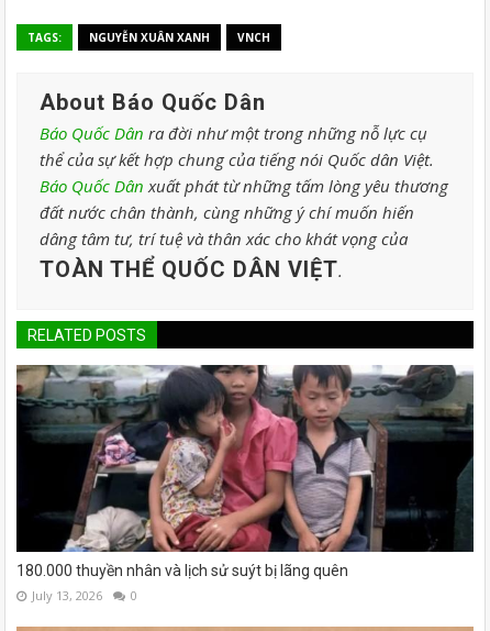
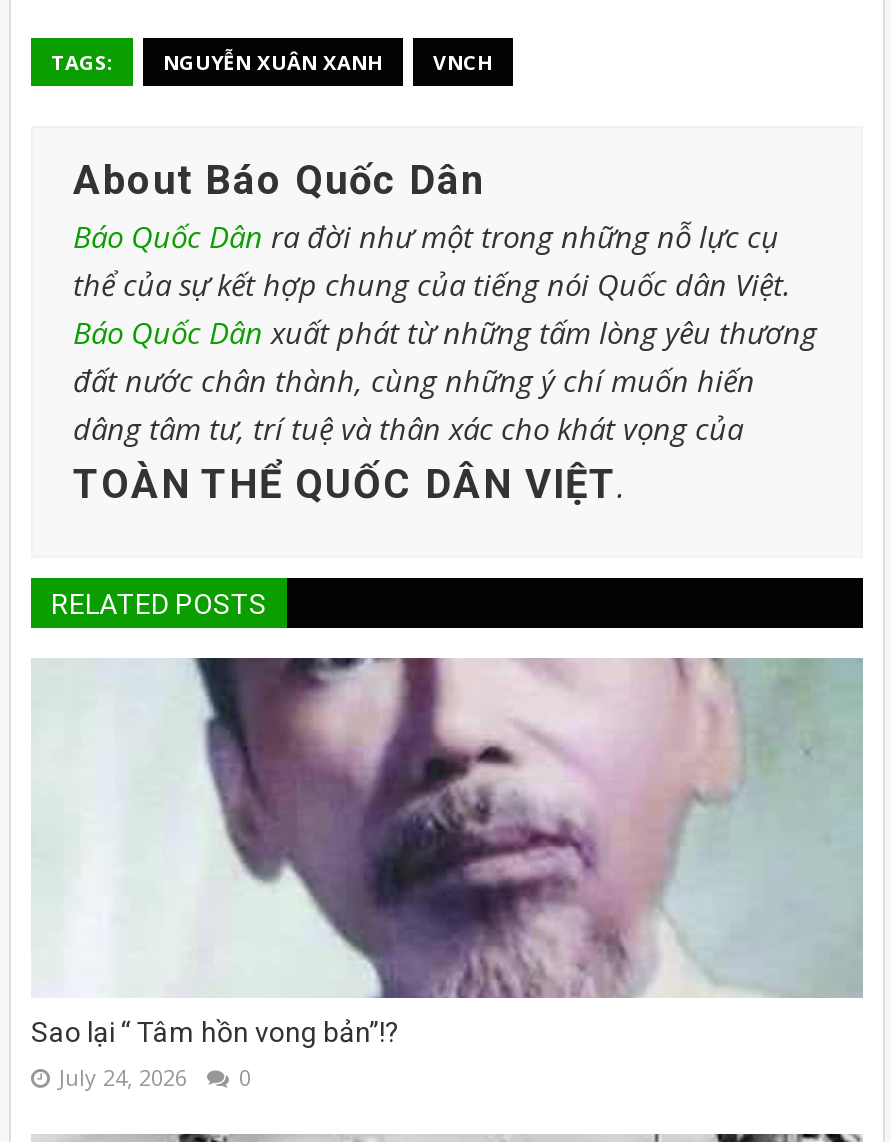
- [image]
- 180.000 thuyền nhân và lịch sử suýt bị lãng quên
- July 13, 2026
+ [image]
+ Sao lại “ Tâm hồn vong bản”!?
+ July 24, 2026
